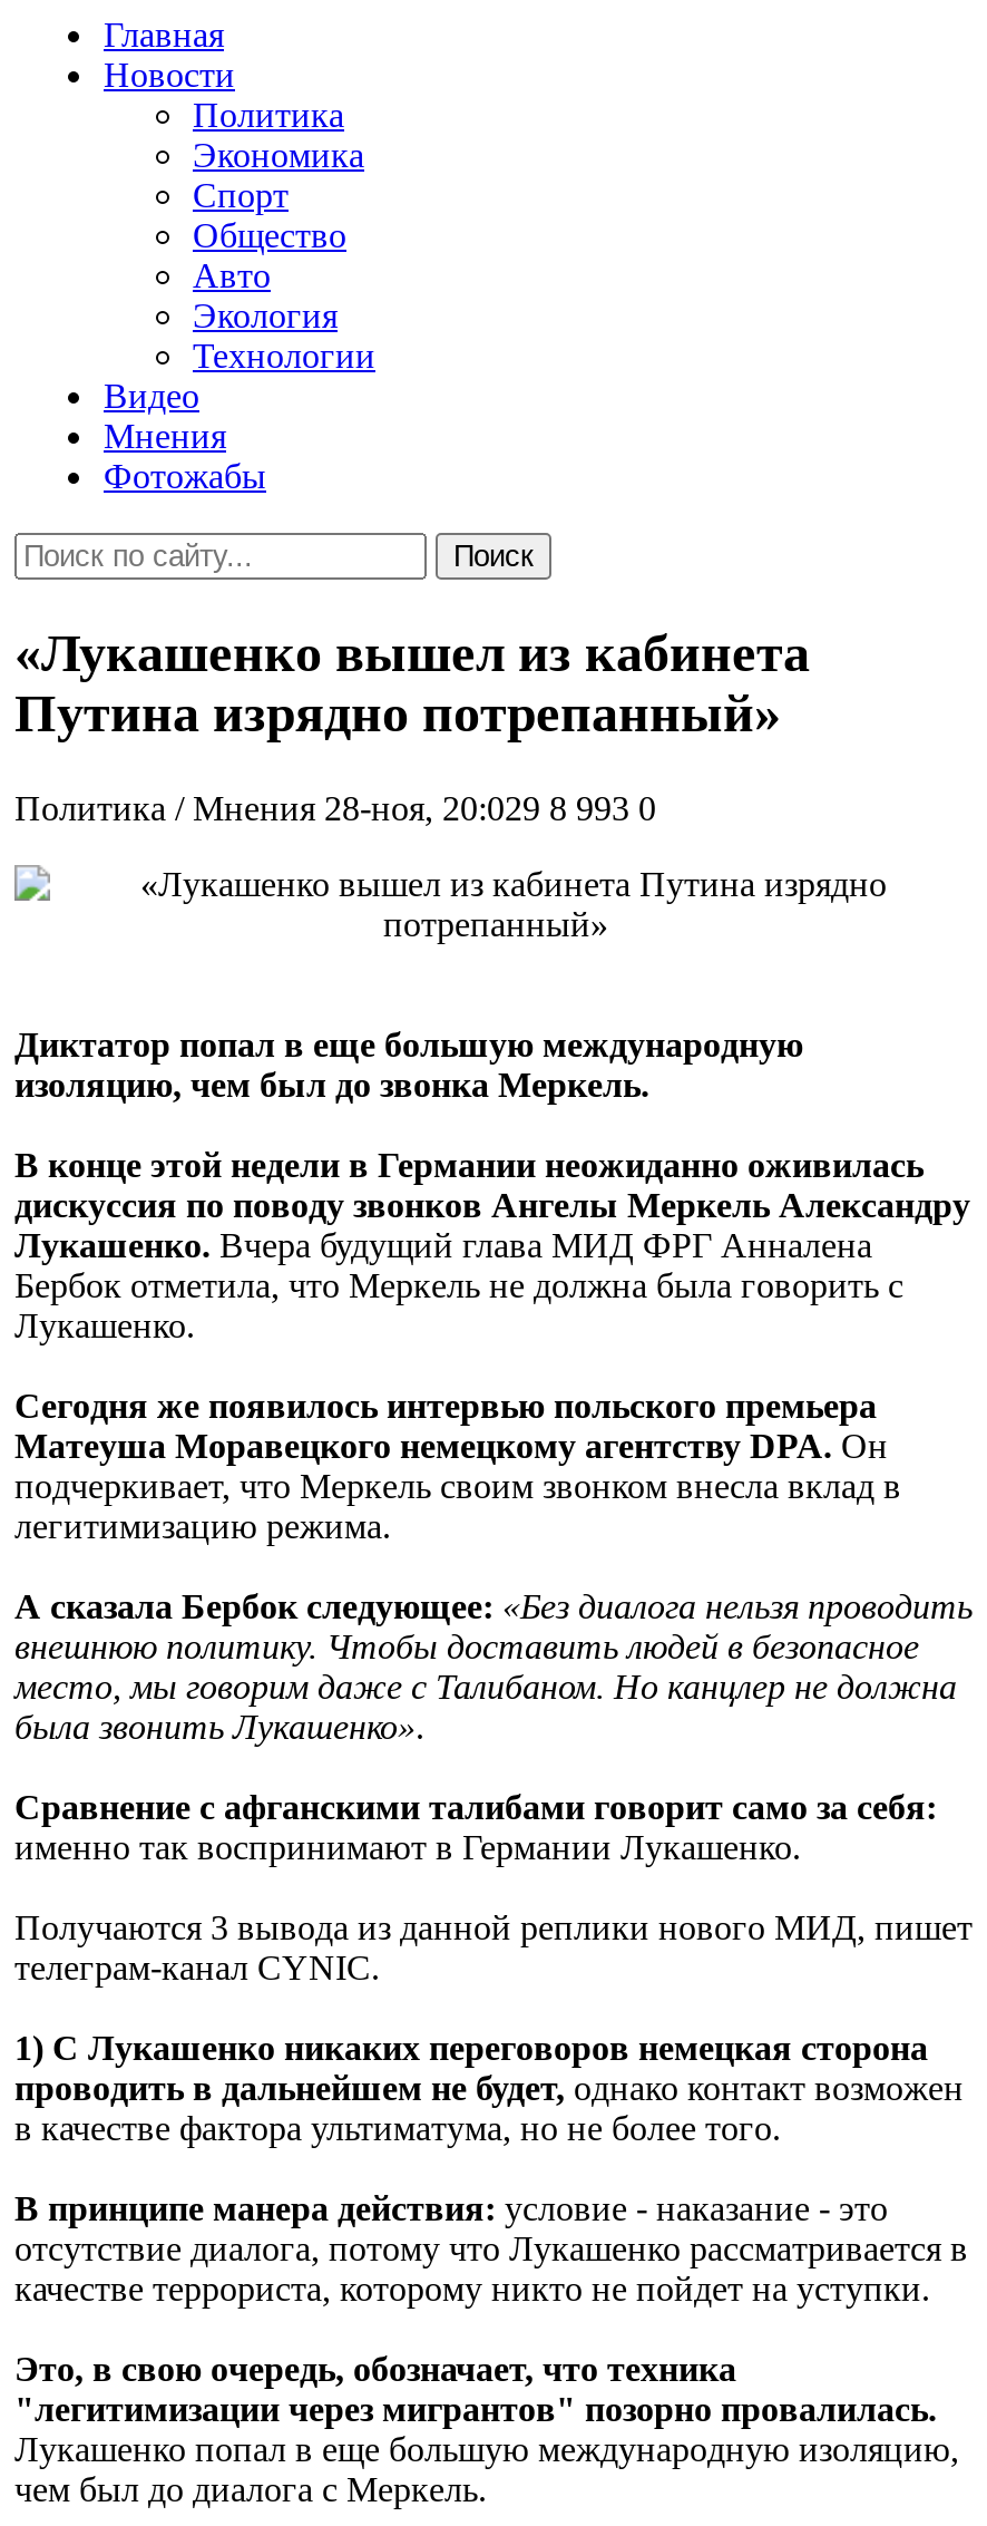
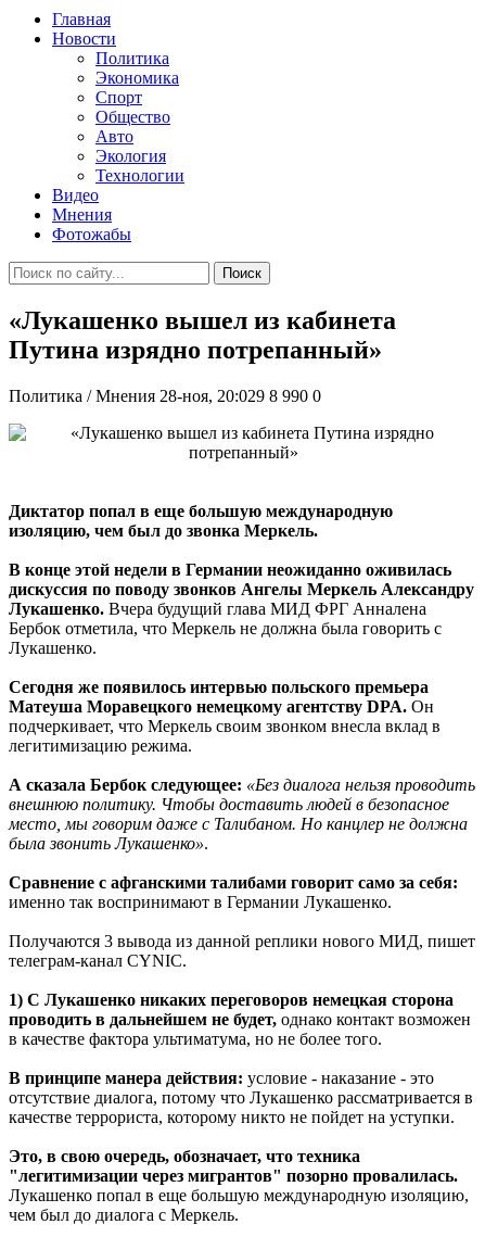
- Политика / Мнения 28-ноя, 20:029 8 993 0
+ Политика / Мнения 28-ноя, 20:029 8 990 0
